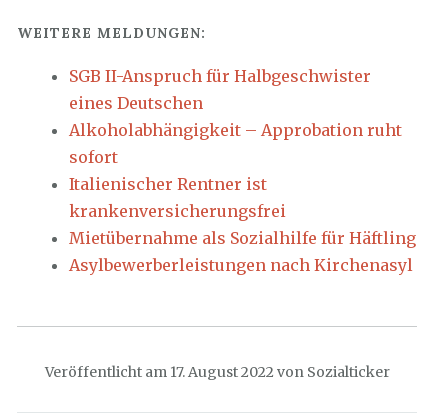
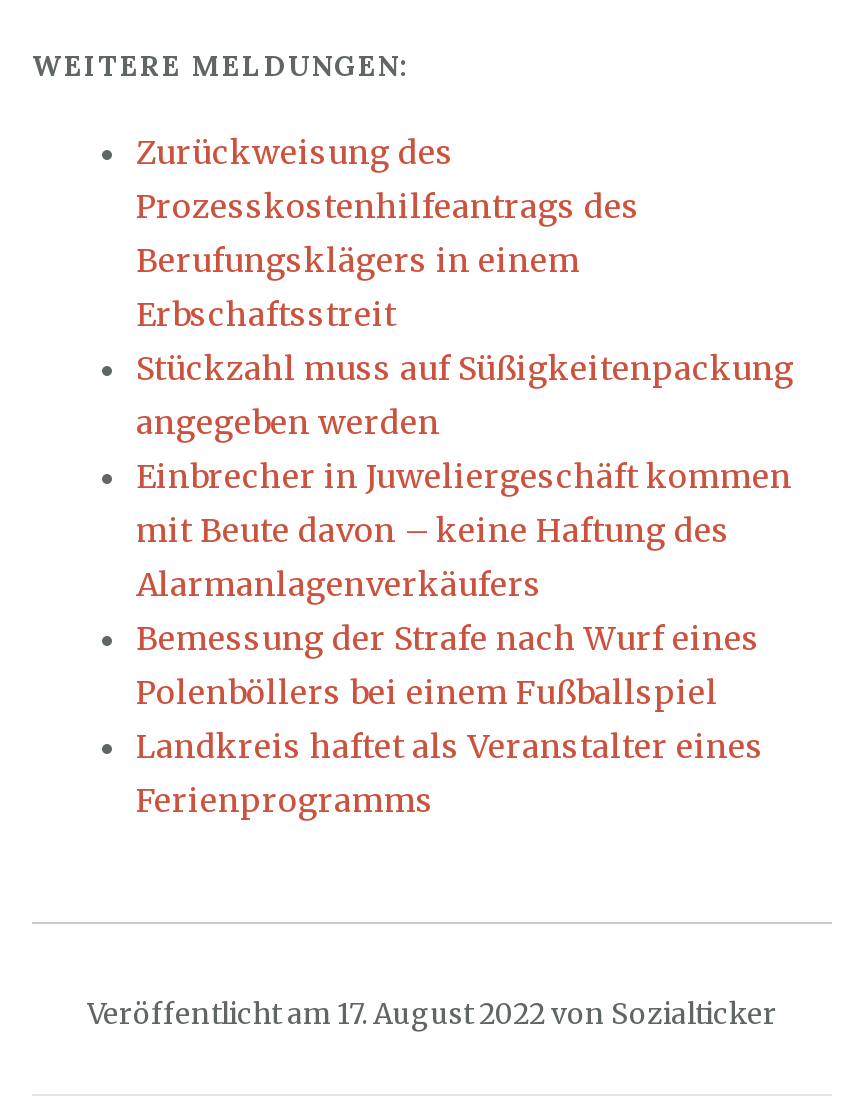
- SGB II-Anspruch für Halbgeschwister
- eines Deutschen
- Alkoholabhängigkeit – Approbation ruht
- sofort
- Italienischer Rentner ist
- krankenversicherungsfrei
- Mietübernahme als Sozialhilfe für Häftling
- Asylbewerberleistungen nach Kirchenasyl
+ Zurückweisung des
+ Prozesskostenhilfeantrags des
+ Berufungsklägers in einem
+ Erbschaftsstreit
+ Stückzahl muss auf Süßigkeitenpackung
+ angegeben werden
+ Einbrecher in Juweliergeschäft kommen
+ mit Beute davon – keine Haftung des
+ Alarmanlagenverkäufers
+ Bemessung der Strafe nach Wurf eines
+ Polenböllers bei einem Fußballspiel
+ Landkreis haftet als Veranstalter eines
+ Ferienprogramms
